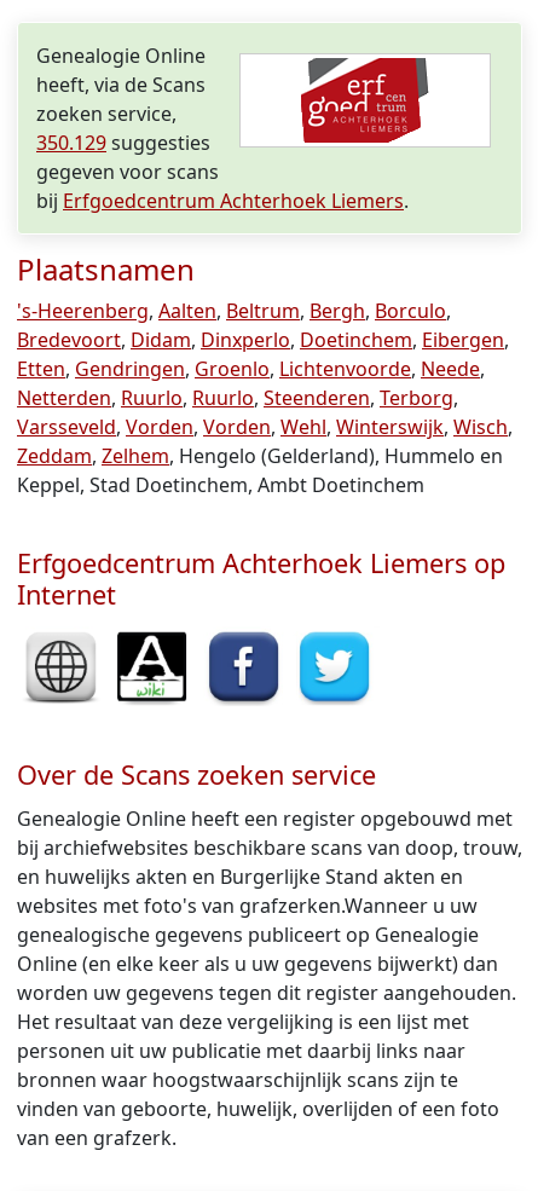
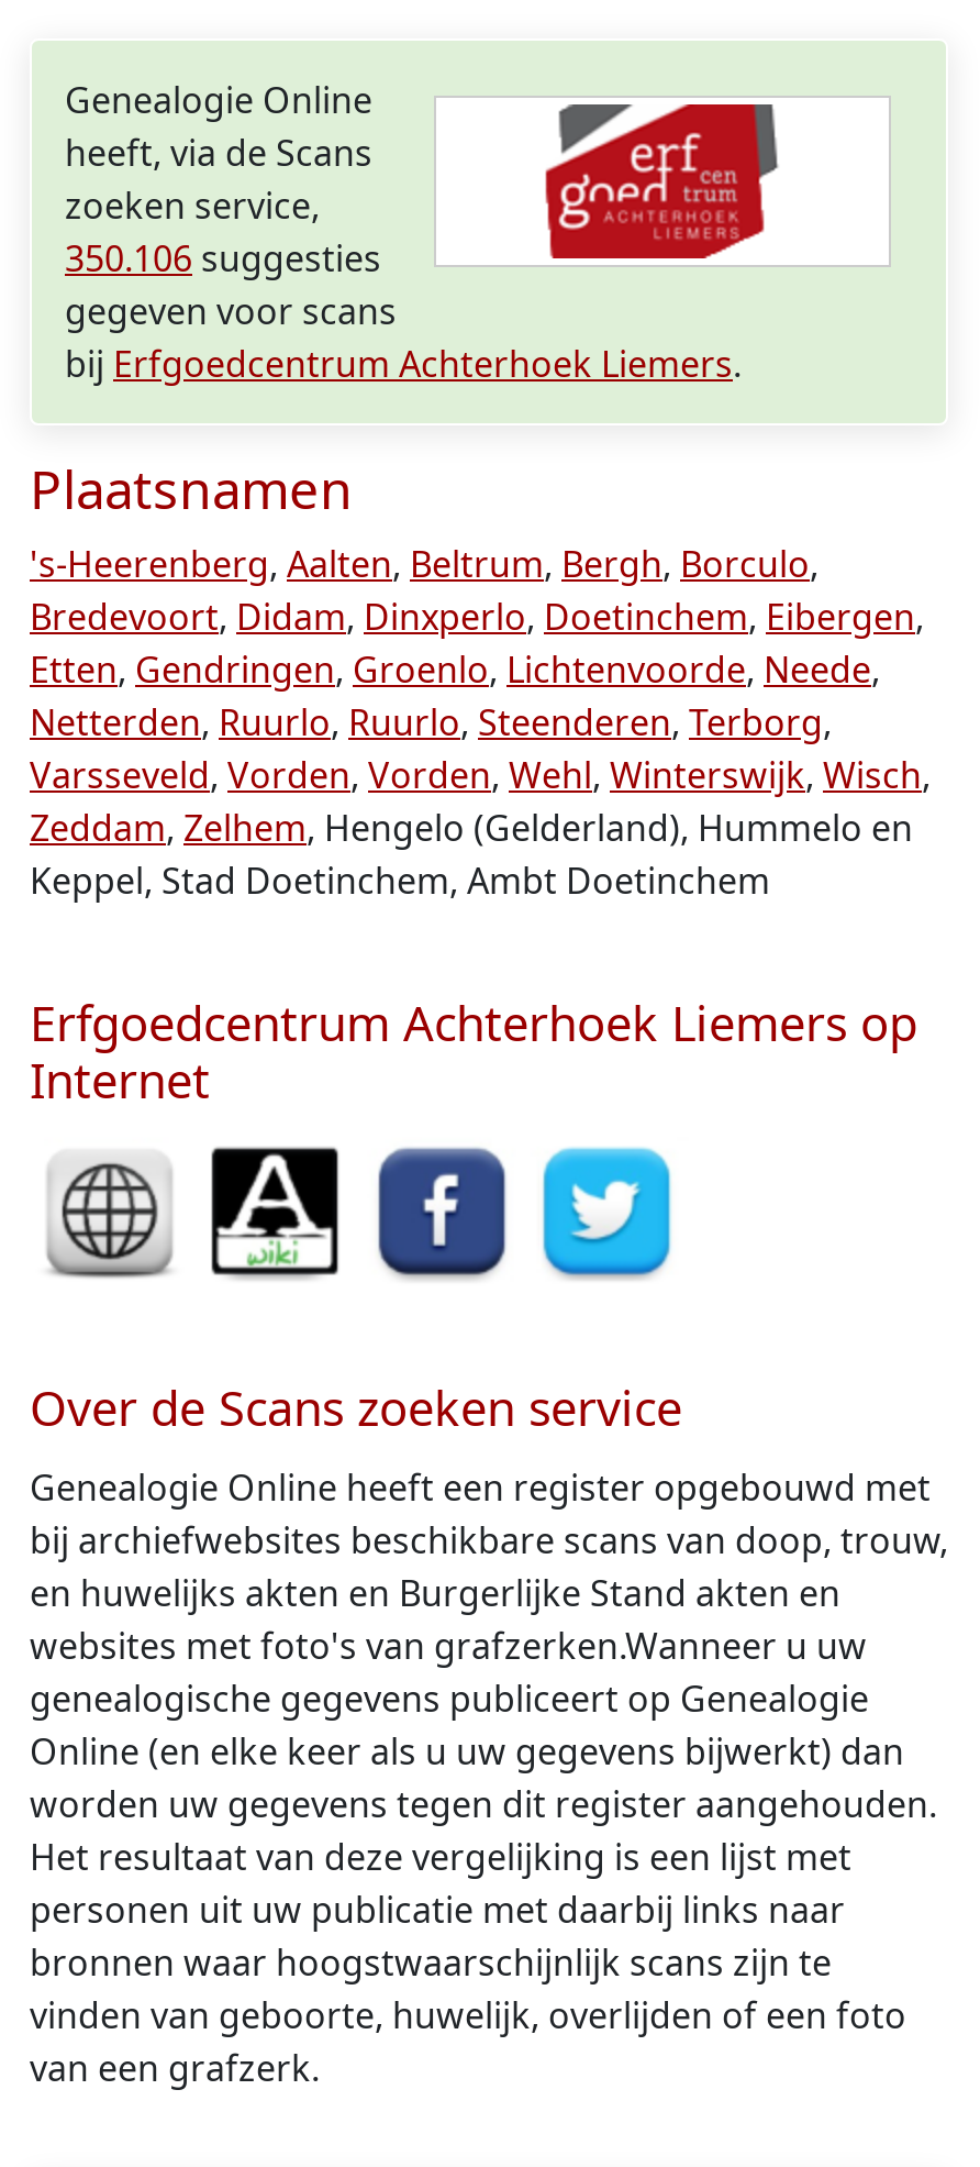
- 350.129 suggesties
+ 350.106 suggesties
